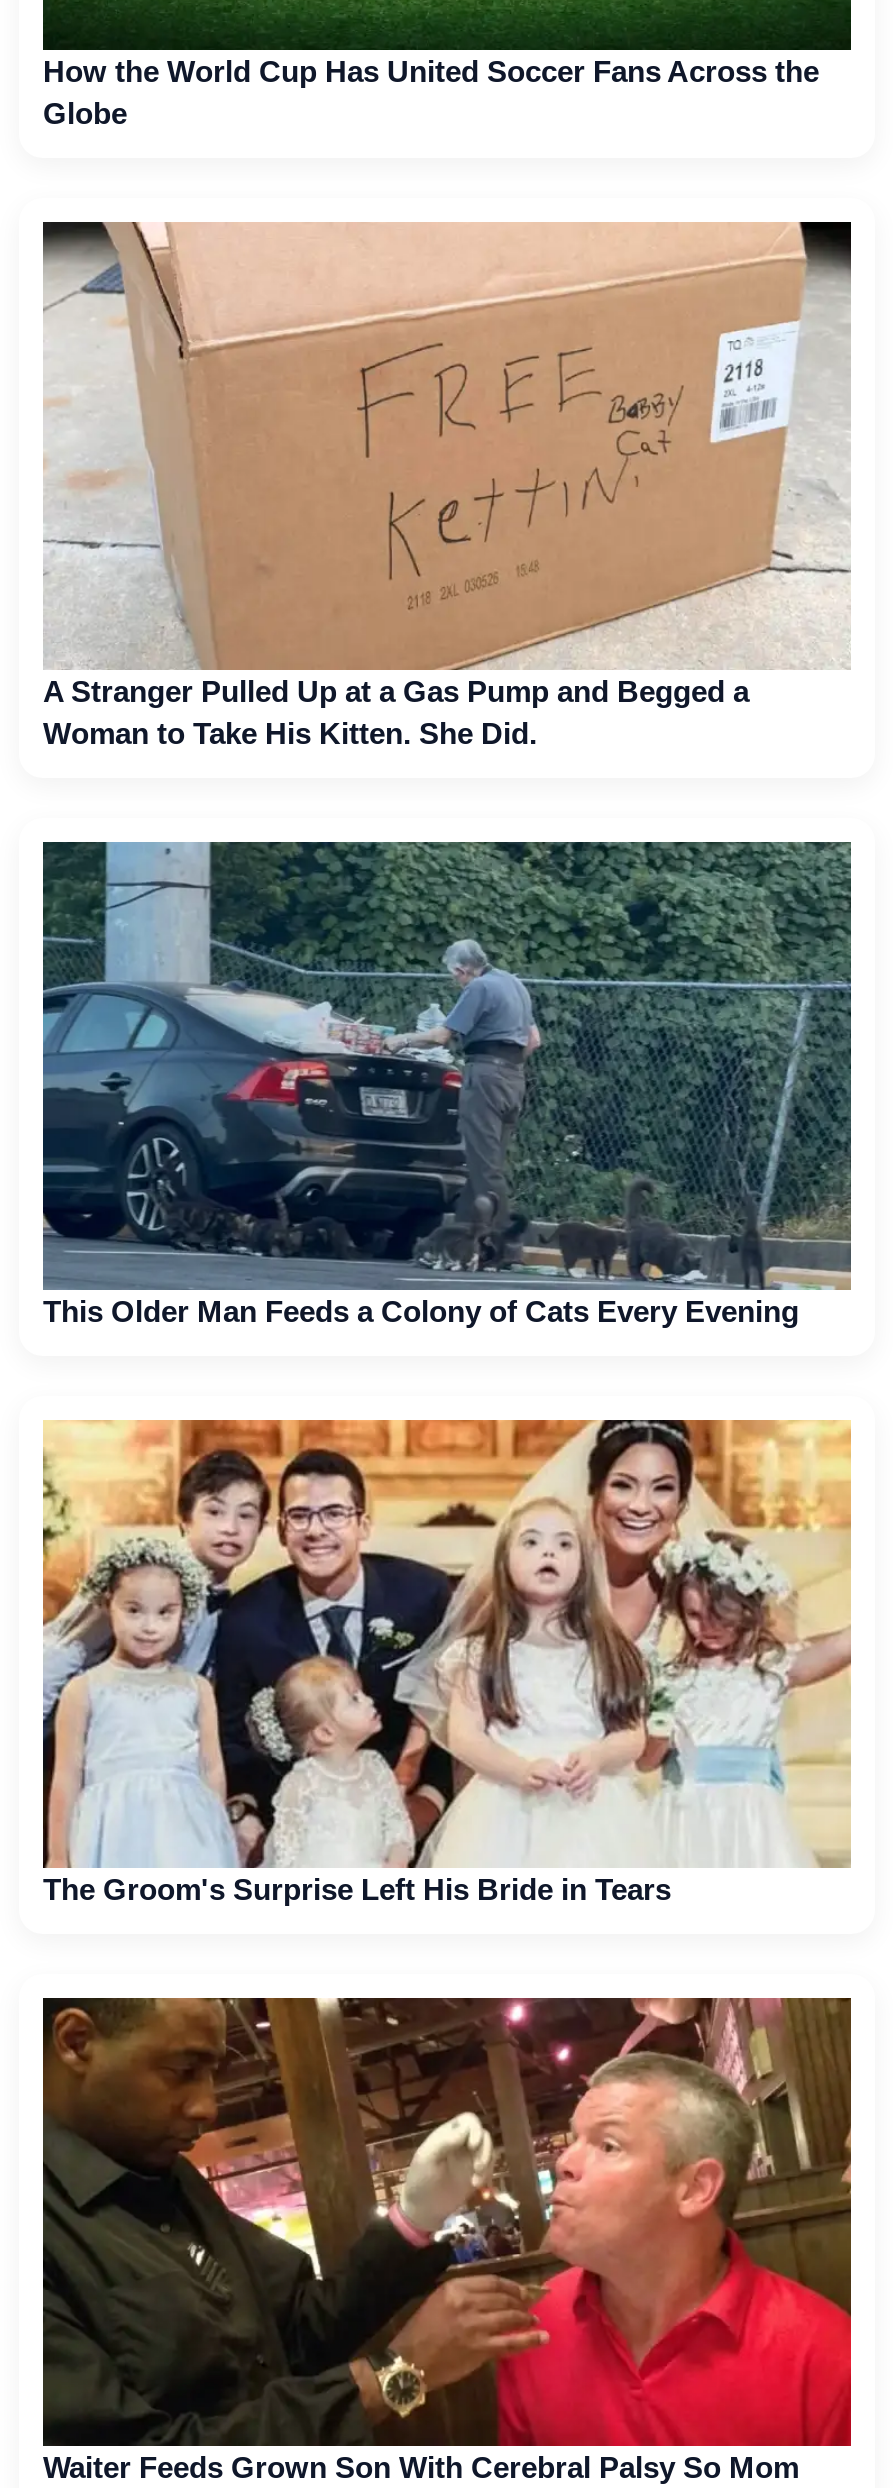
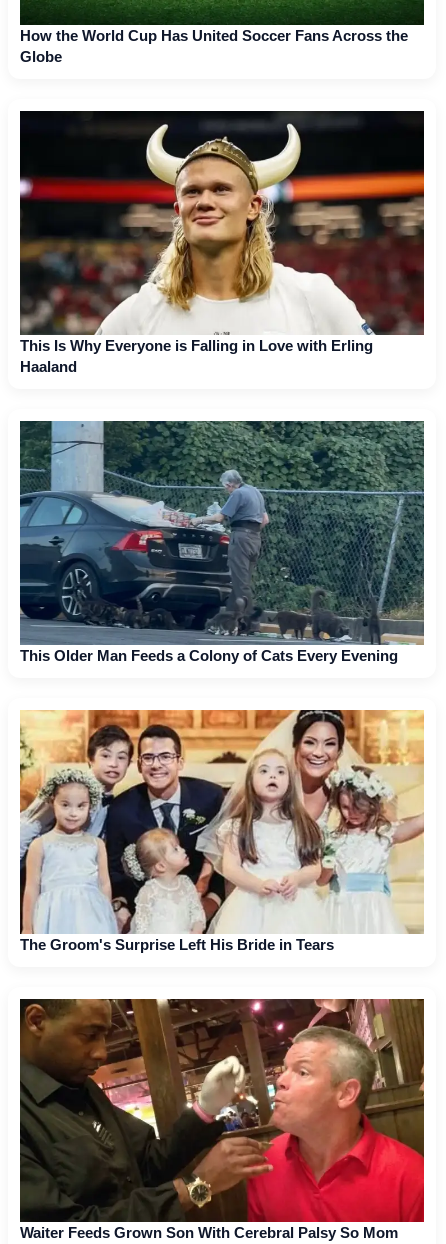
- [image]
- A Stranger Pulled Up at a Gas Pump and Begged a
- Woman to Take His Kitten. She Did.
+ [image]
+ This Is Why Everyone is Falling in Love with Erling
+ Haaland
